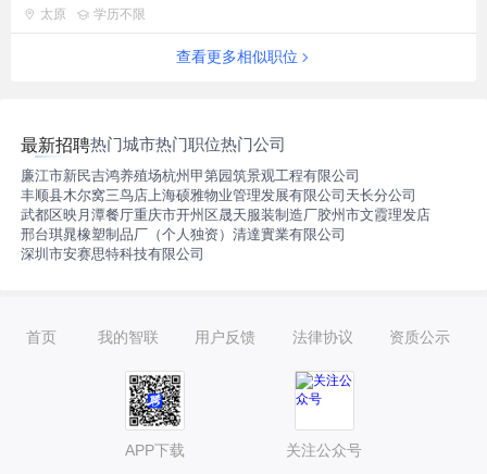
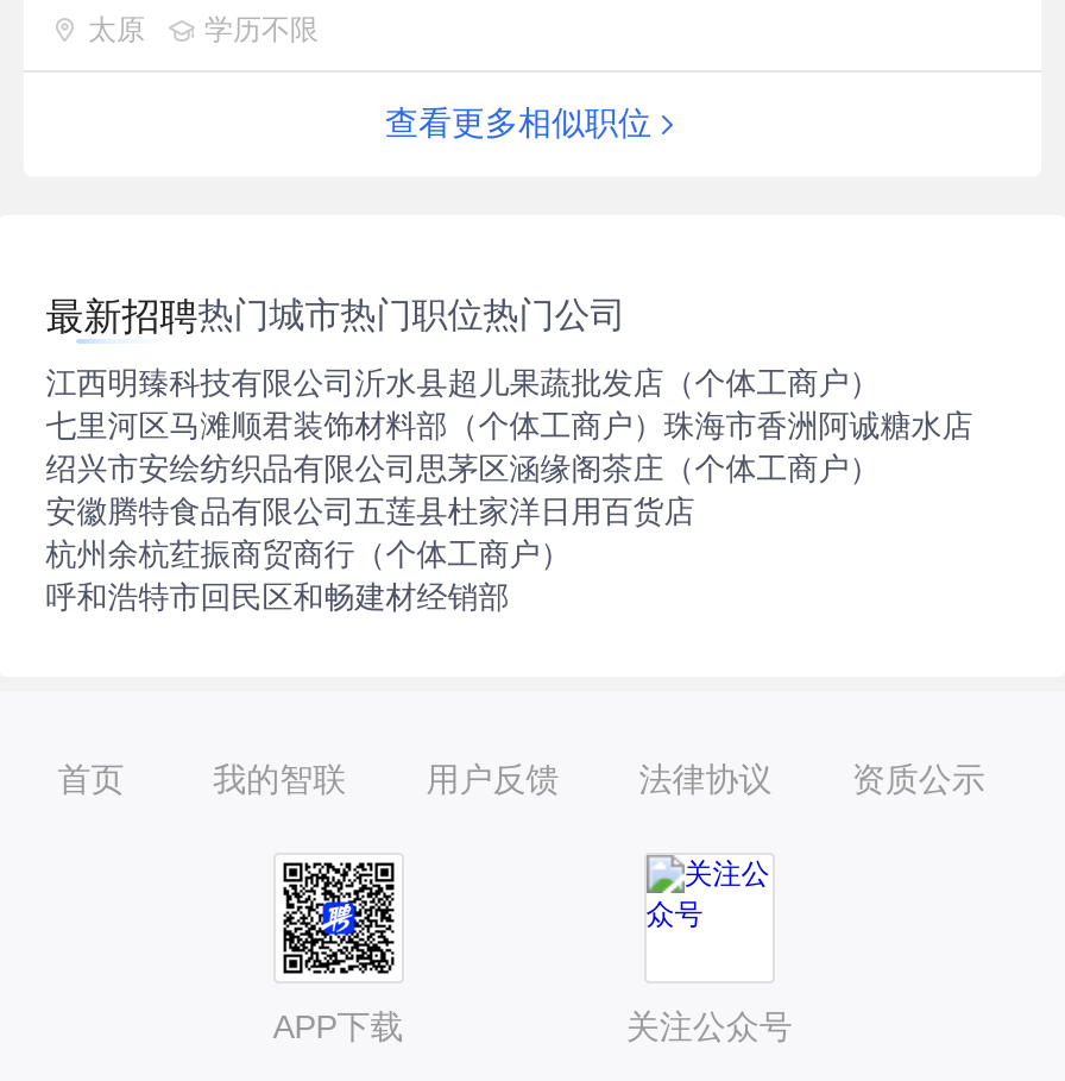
- 廉江市新民吉鸿养殖场杭州甲第园筑景观工程有限公司
- 丰顺县木尔窝三鸟店上海硕雅物业管理发展有限公司天长分公司
- 武都区映月潭餐厅重庆市开州区晟天服装制造厂胶州市文霞理发店
- 邢台琪晁橡塑制品厂（个人独资）清達實業有限公司
- 深圳市安赛思特科技有限公司
+ 江西明臻科技有限公司沂水县超儿果蔬批发店（个体工商户）
+ 七里河区马滩顺君装饰材料部（个体工商户）珠海市香洲阿诚糖水店
+ 绍兴市安绘纺织品有限公司思茅区涵缘阁茶庄（个体工商户）
+ 安徽腾特食品有限公司五莲县杜家洋日用百货店
+ 杭州余杭荭振商贸商行（个体工商户）
+ 呼和浩特市回民区和畅建材经销部
